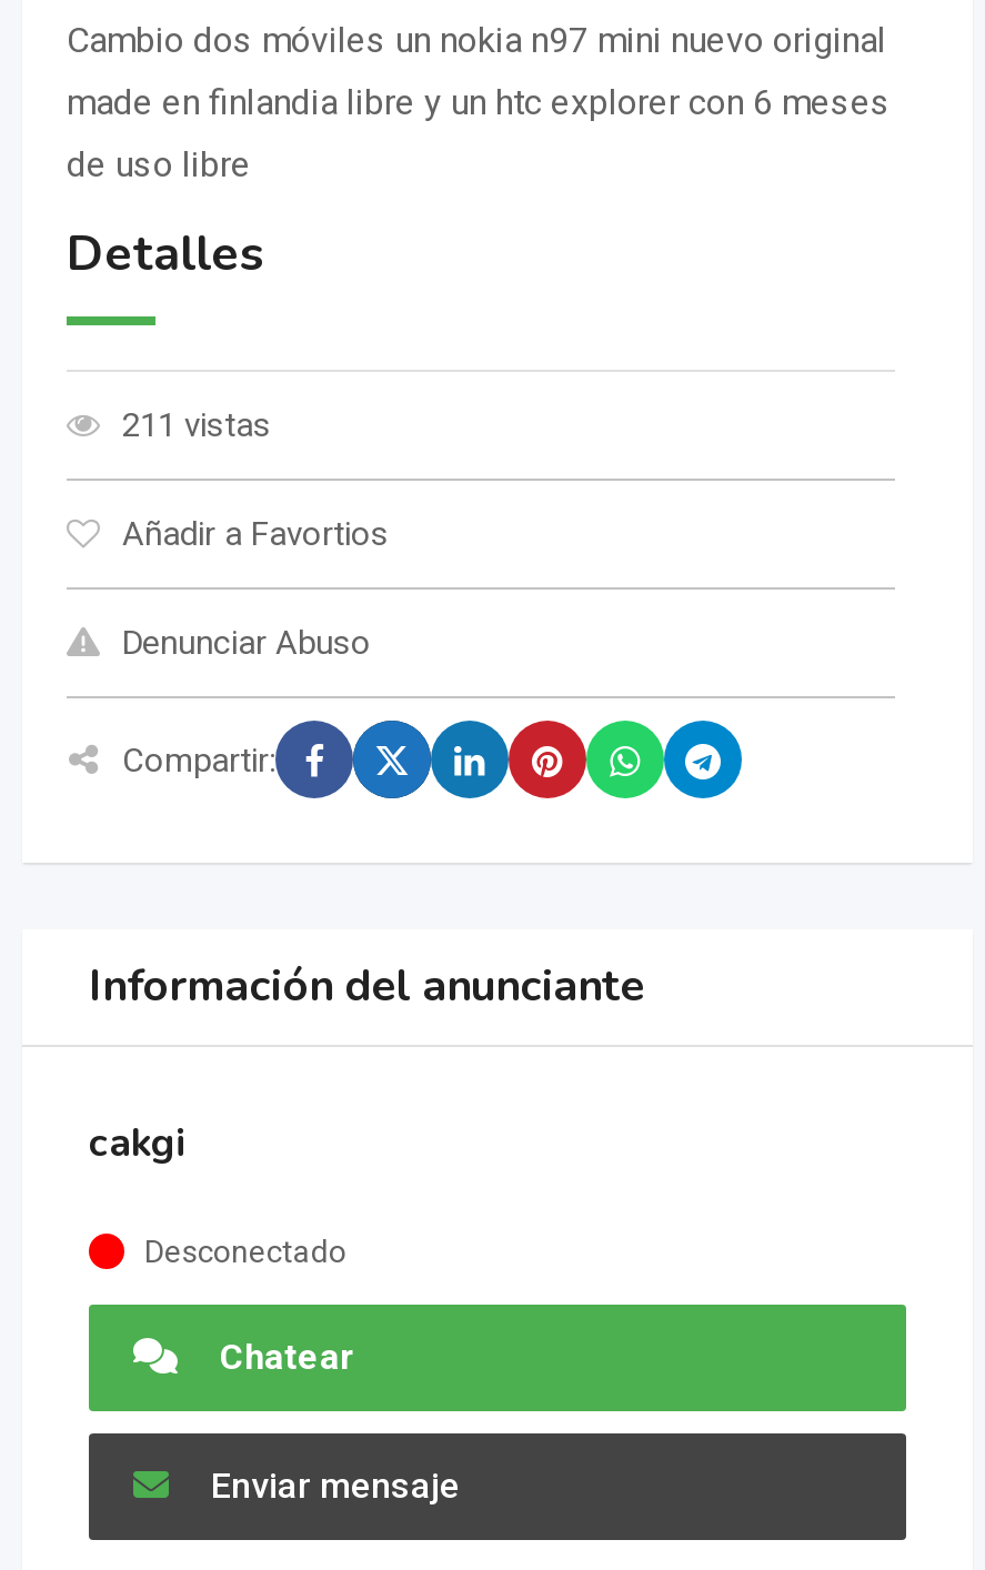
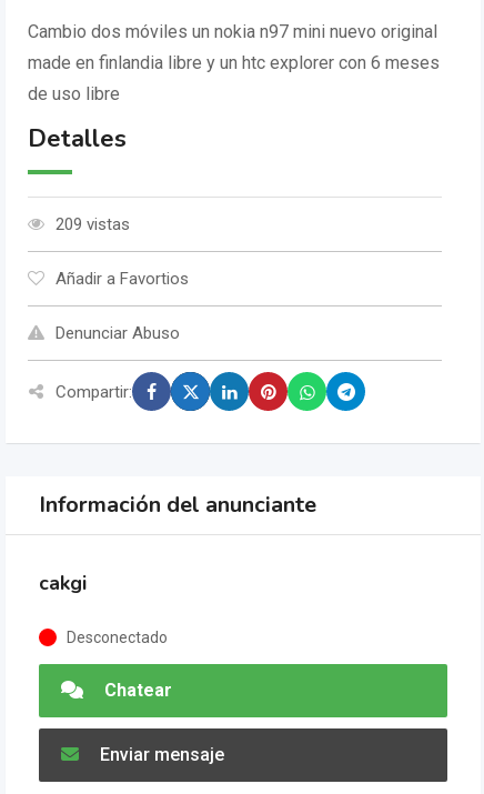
- 211 vistas
+ 209 vistas
